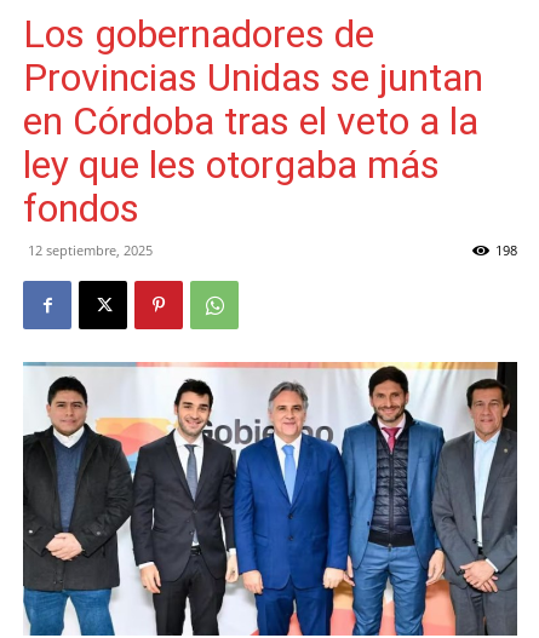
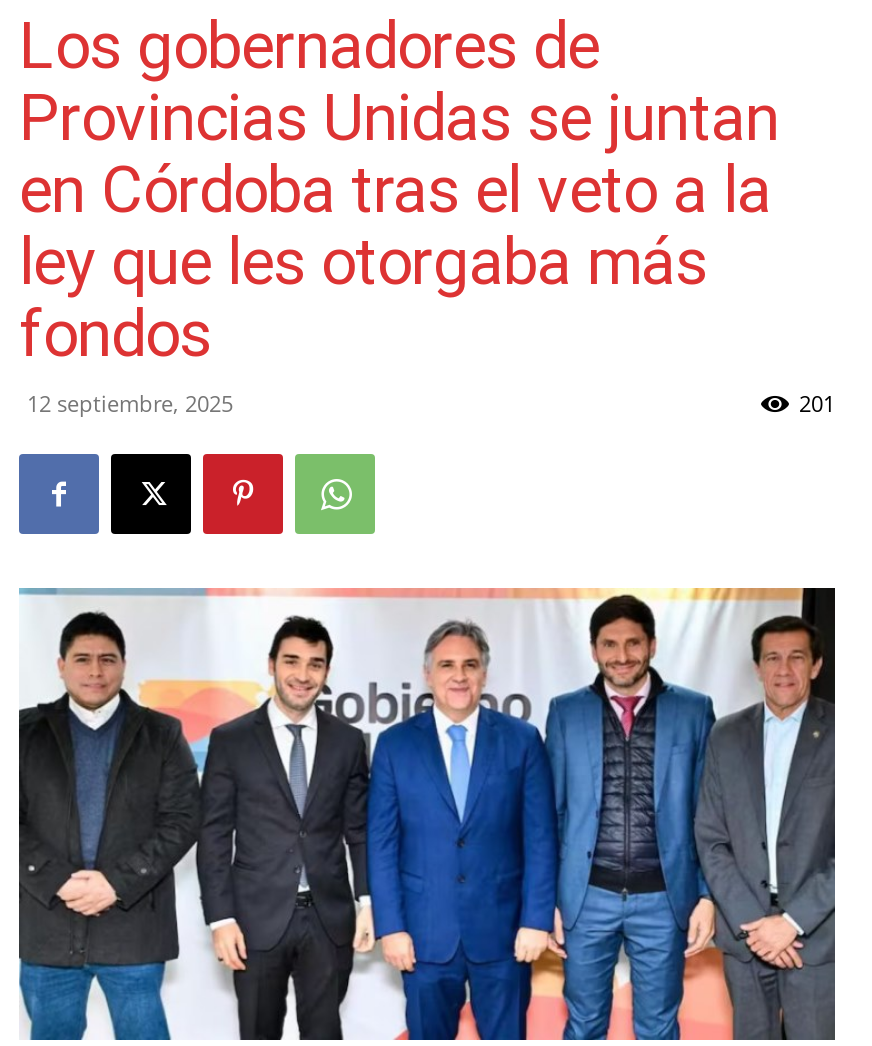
- 198
+ 201
